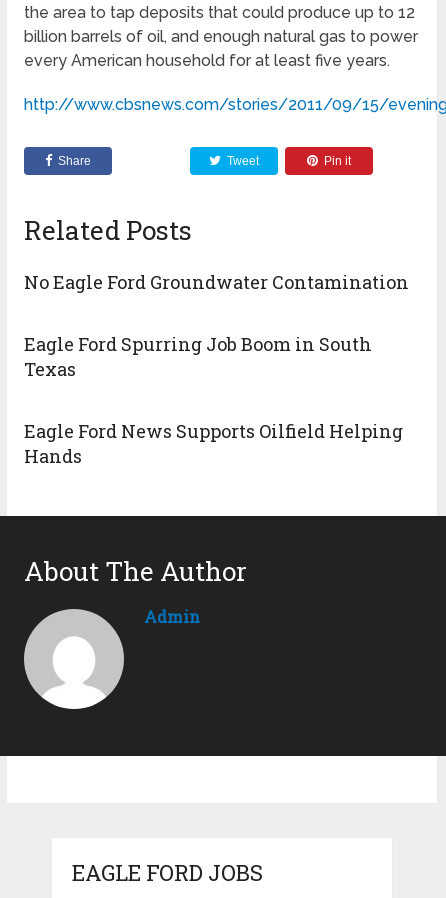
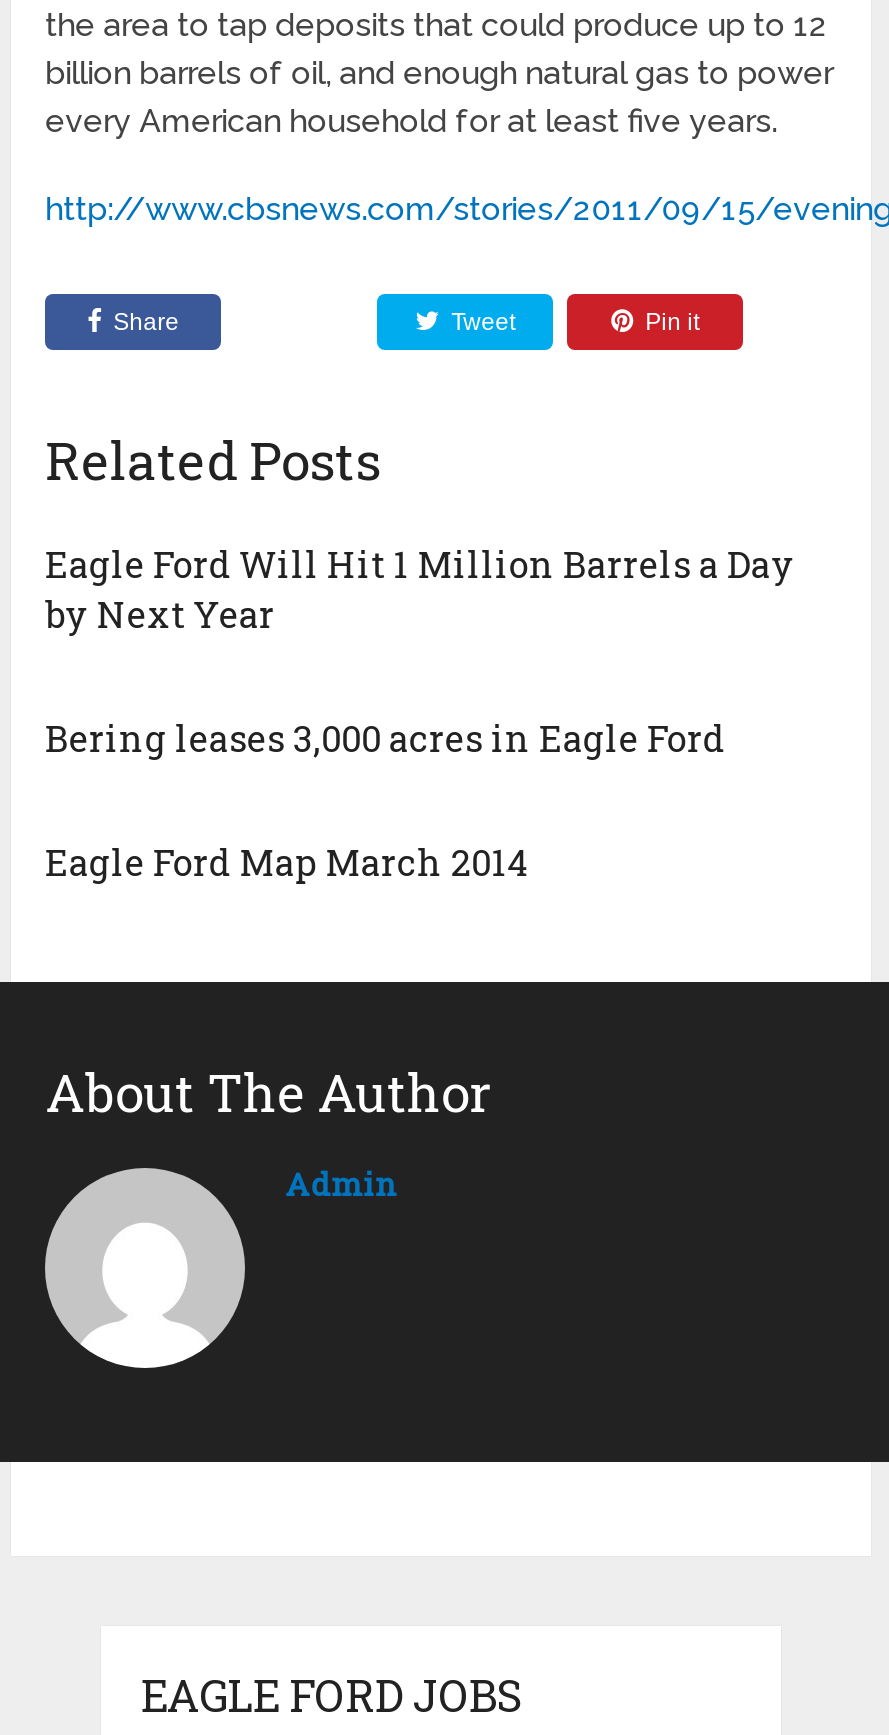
- No Eagle Ford Groundwater Contamination
+ Eagle Ford Will Hit 1 Million Barrels a Day
+ by Next Year

- Eagle Ford Spurring Job Boom in South
- Texas
+ Bering leases 3,000 acres in Eagle Ford

- Eagle Ford News Supports Oilfield Helping
- Hands
+ Eagle Ford Map March 2014
